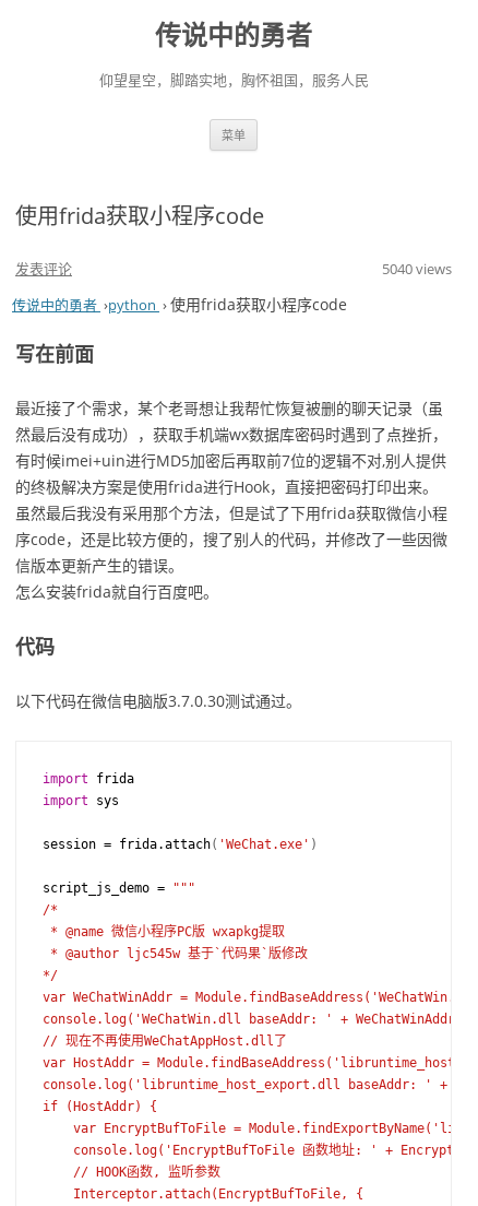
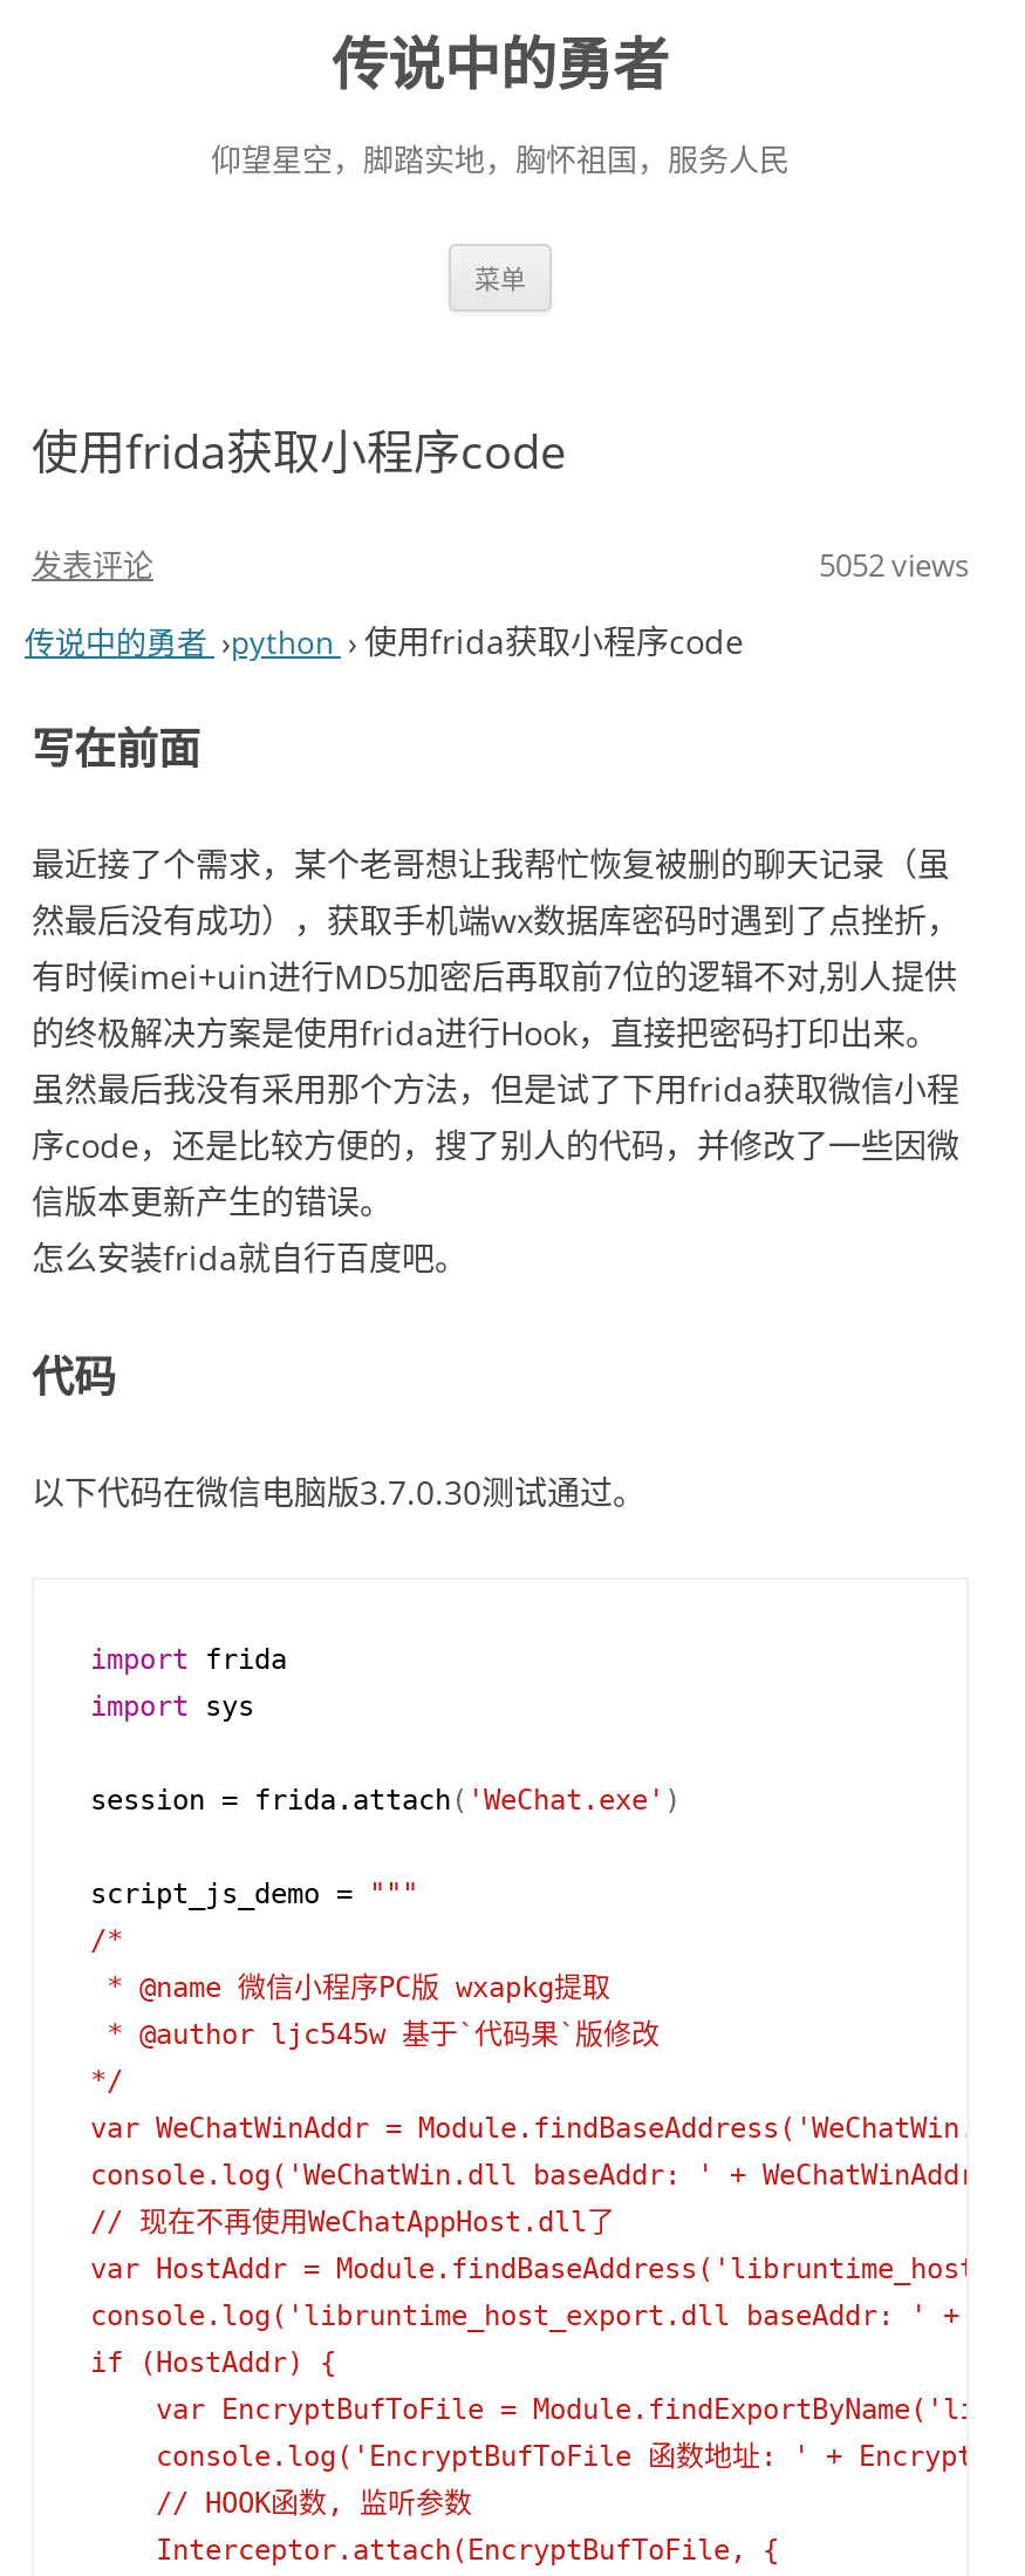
- 5040 views
+ 5052 views
